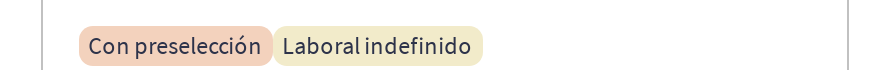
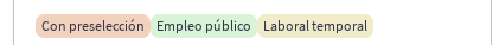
- Laboral indefinido
+ Empleo público
+ Laboral temporal
